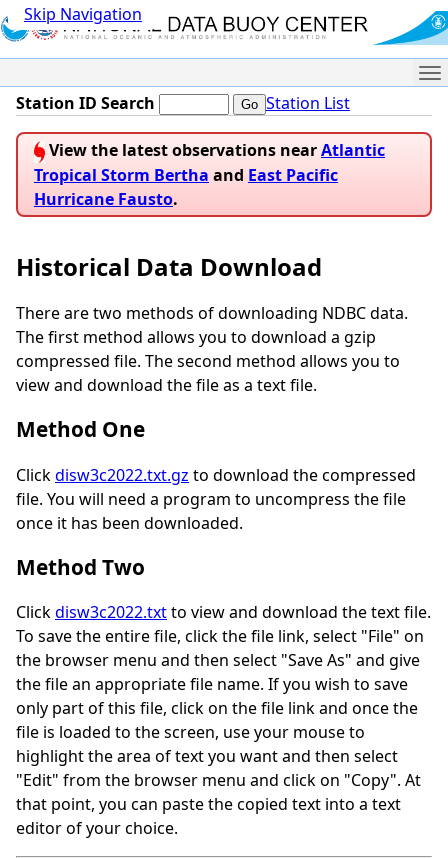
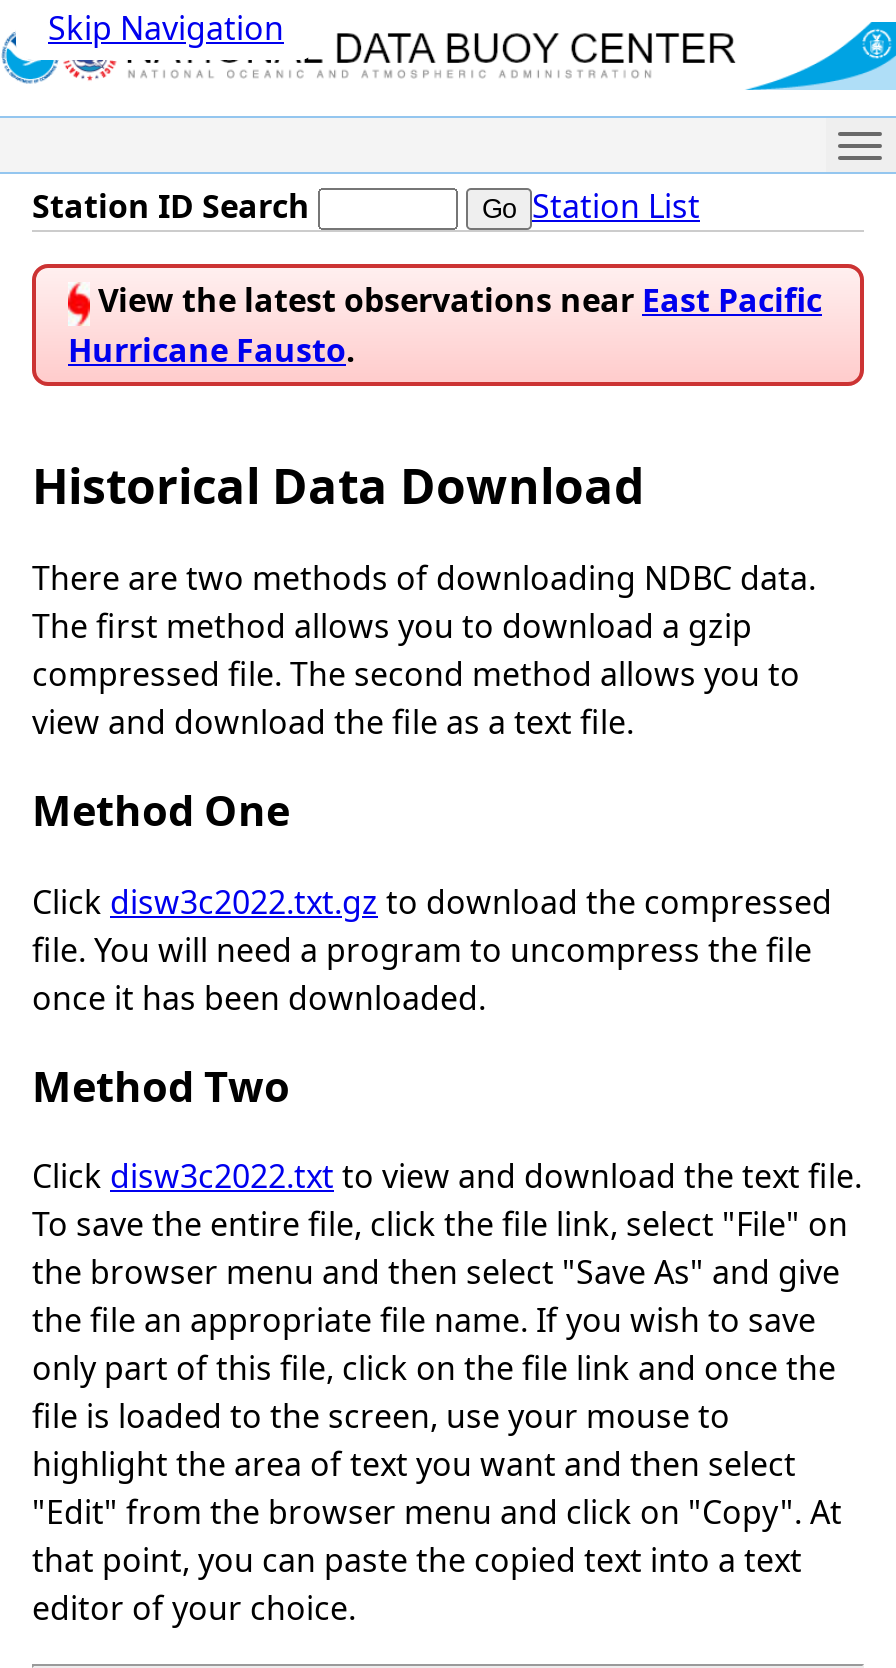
- View the latest observations near Atlantic
- Tropical Storm Bertha and East Pacific
+ View the latest observations near East Pacific
